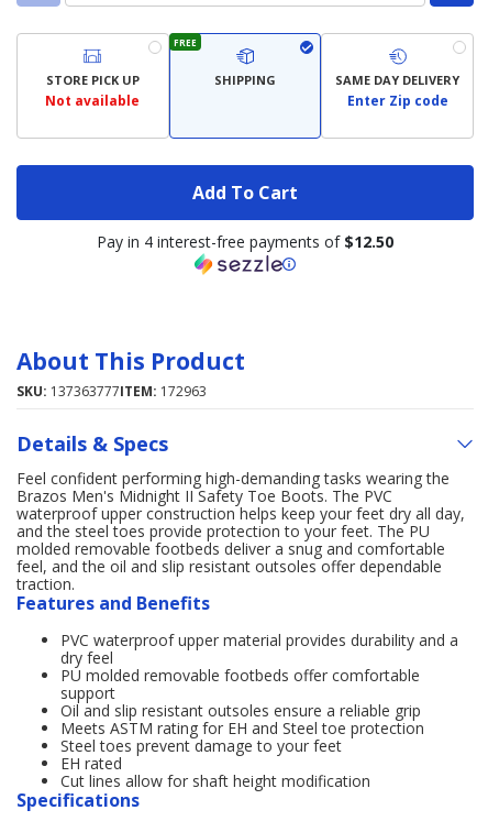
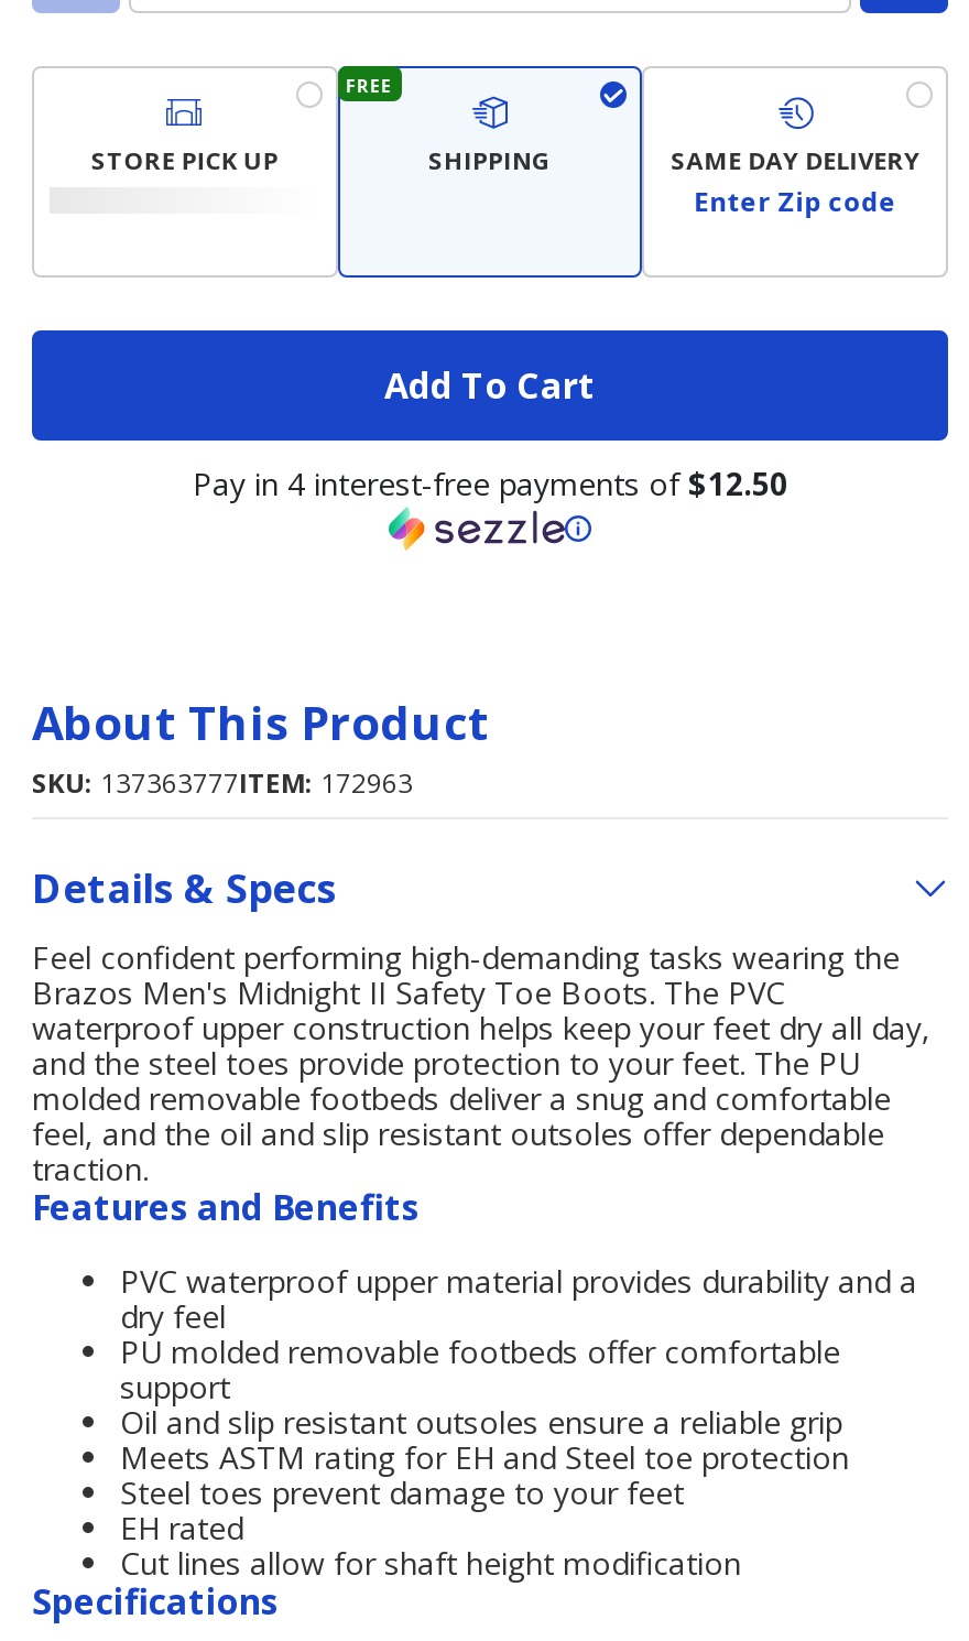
- Not available
